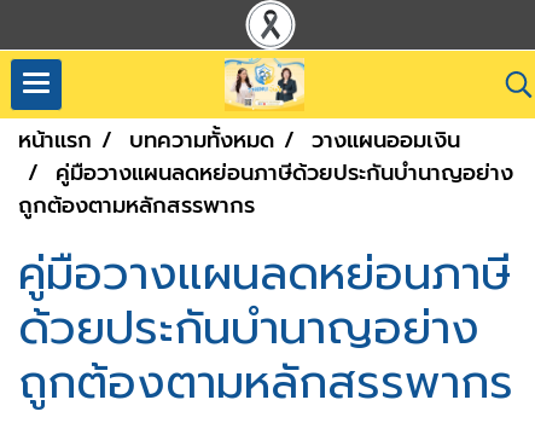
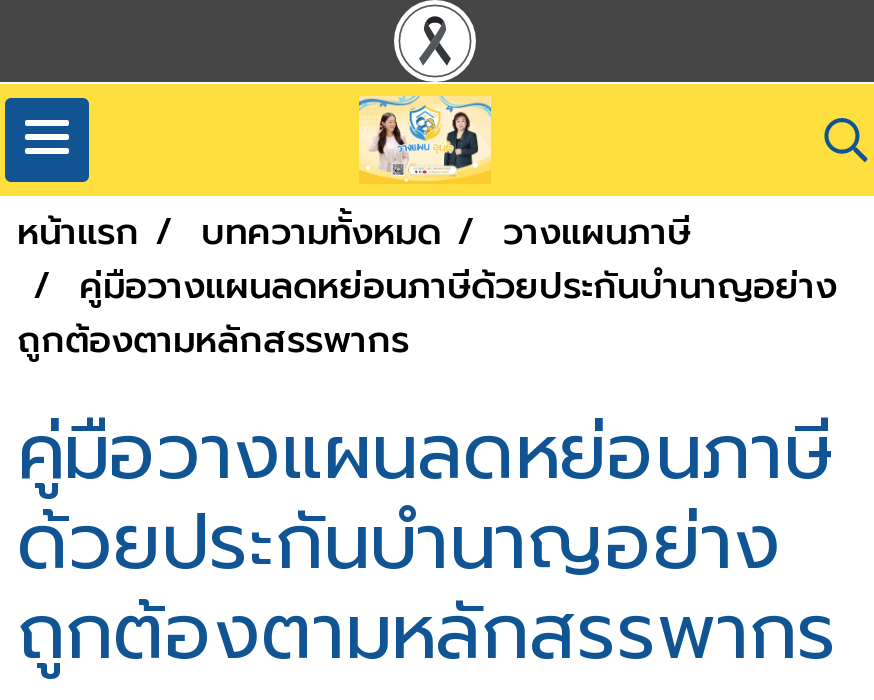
- วางแผนออมเงิน
+ วางแผนภาษี
